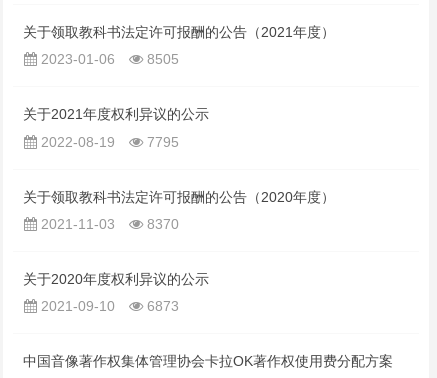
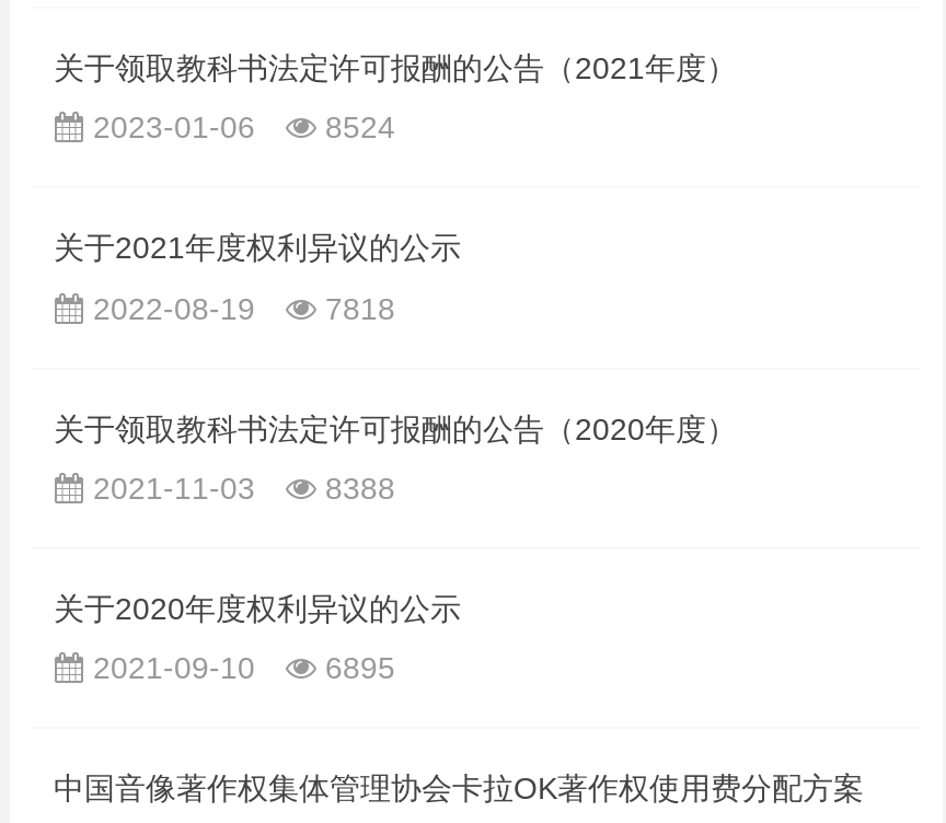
- 2023-01-06 8505
+ 2023-01-06 8524

- 2022-08-19 7795
+ 2022-08-19 7818

- 2021-11-03 8370
+ 2021-11-03 8388

- 2021-09-10 6873
+ 2021-09-10 6895
